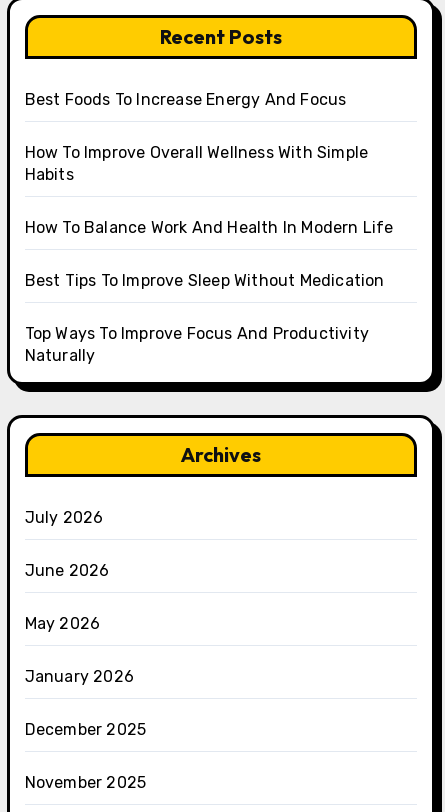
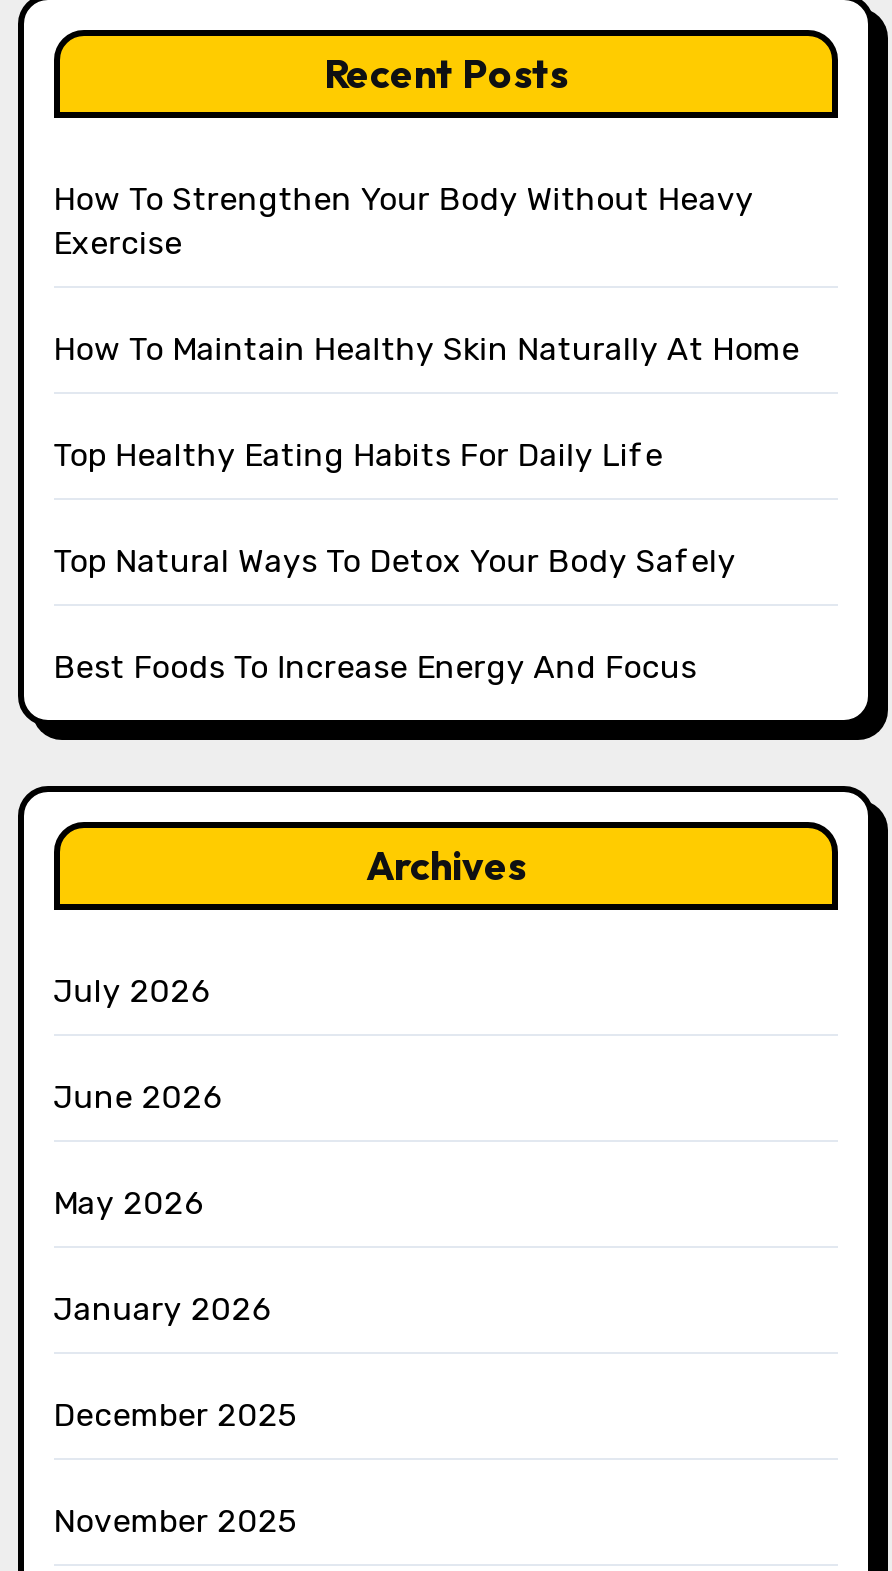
+ How To Strengthen Your Body Without Heavy
+ Exercise
+ How To Maintain Healthy Skin Naturally At Home
+ Top Healthy Eating Habits For Daily Life
+ Top Natural Ways To Detox Your Body Safely

moved down: Best Foods To Increase Energy And Focus

- How To Improve Overall Wellness With Simple
- Habits
- How To Balance Work And Health In Modern Life
- Best Tips To Improve Sleep Without Medication
- Top Ways To Improve Focus And Productivity
- Naturally
